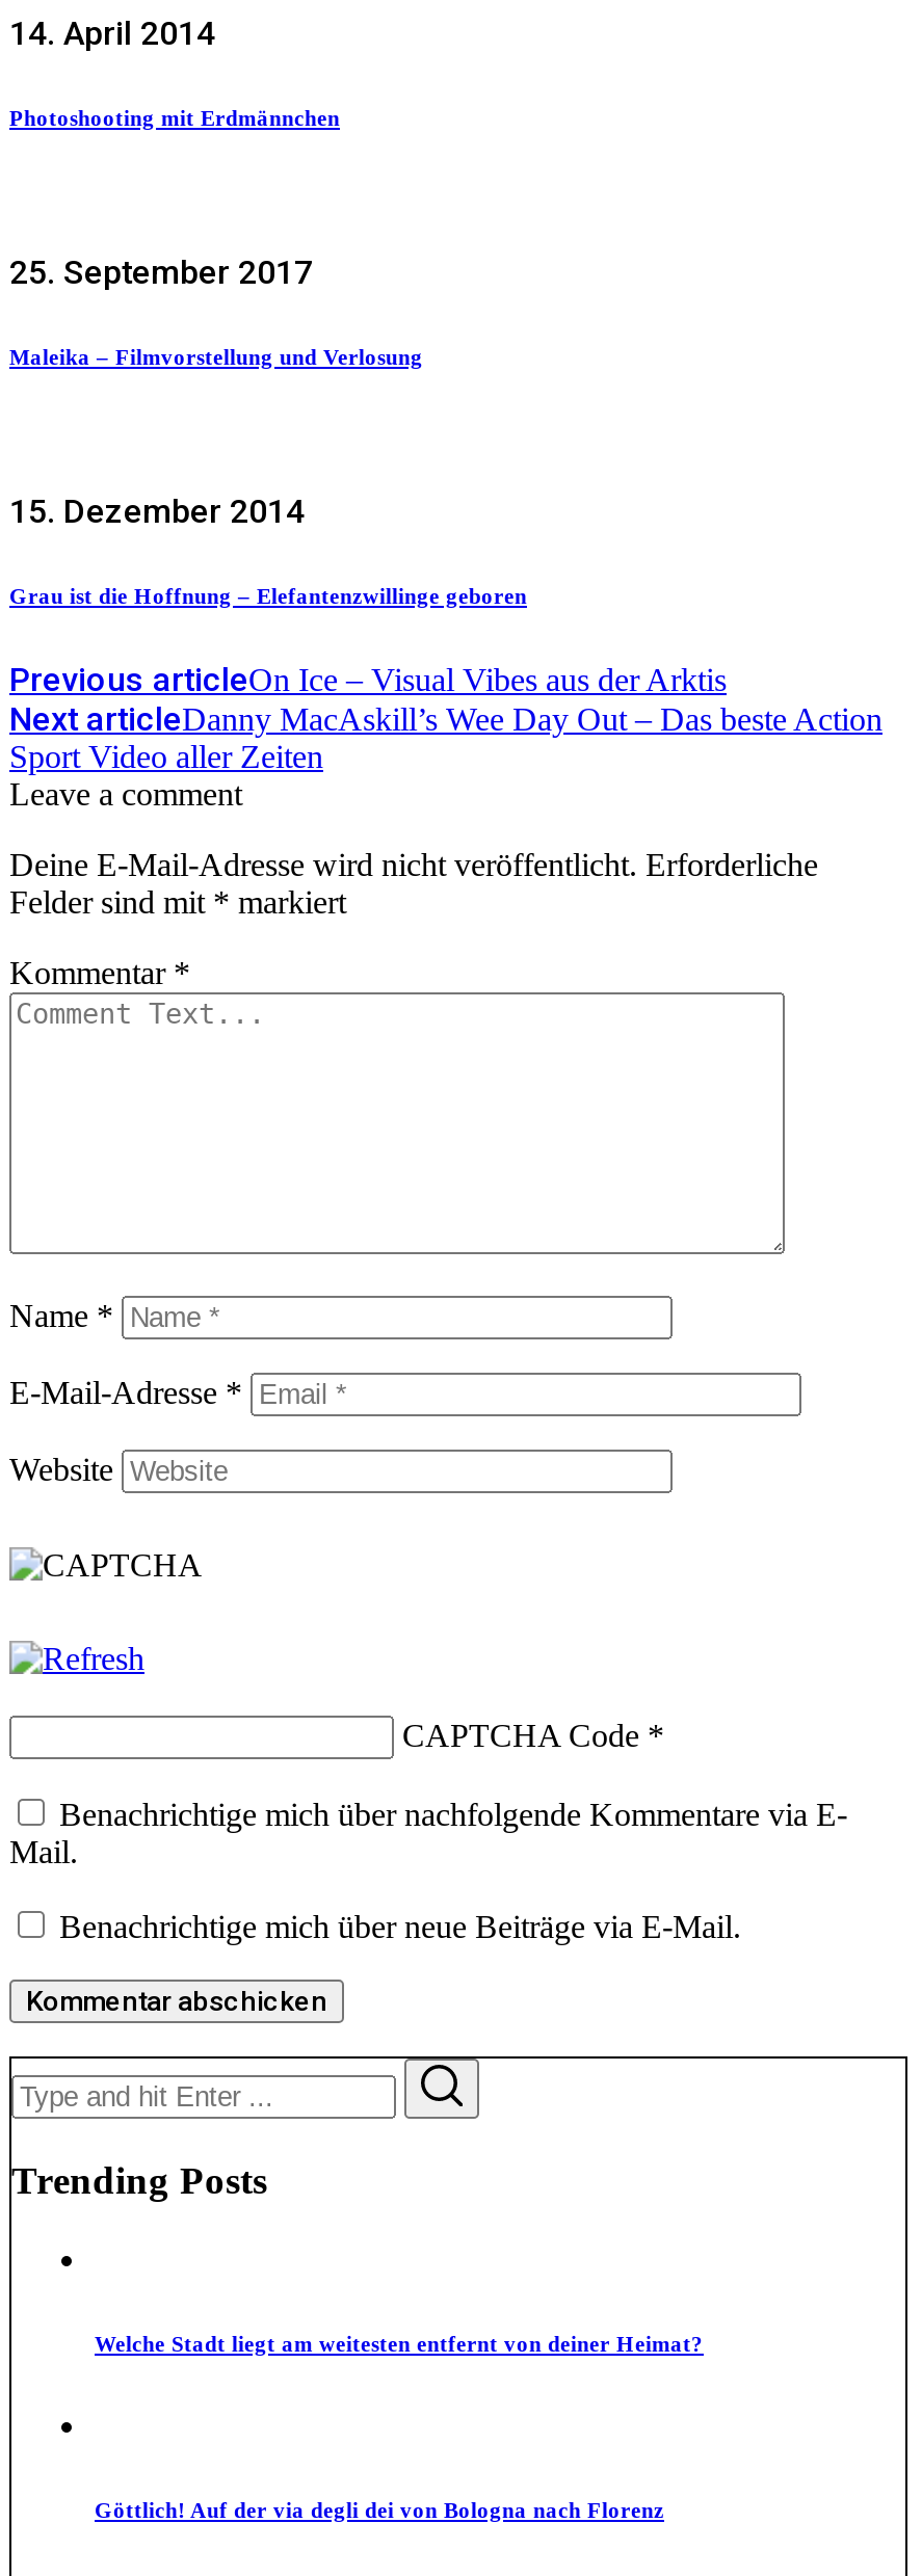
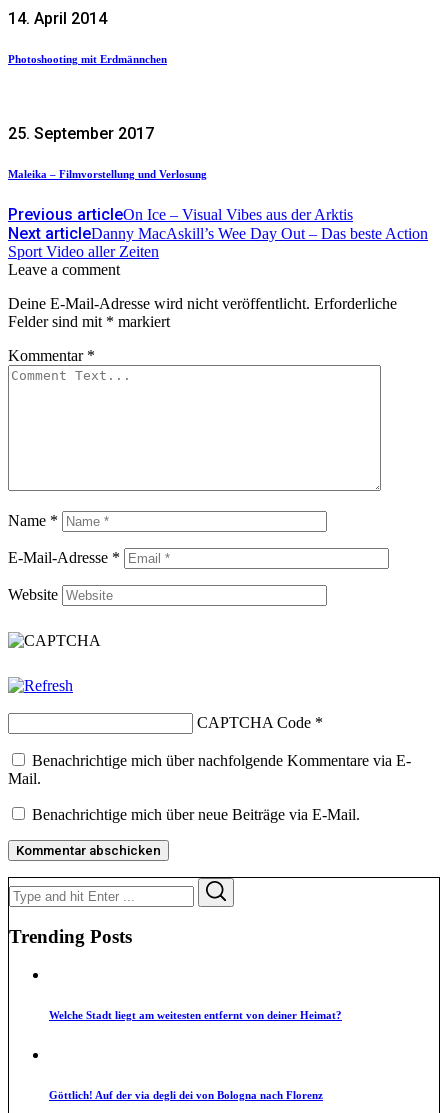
- 15. Dezember 2014
- Grau ist die Hoffnung – Elefantenzwillinge geboren
